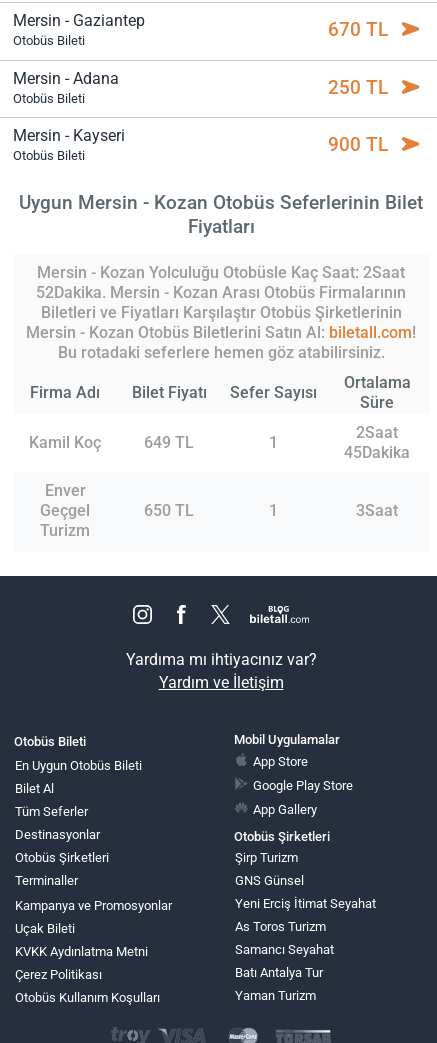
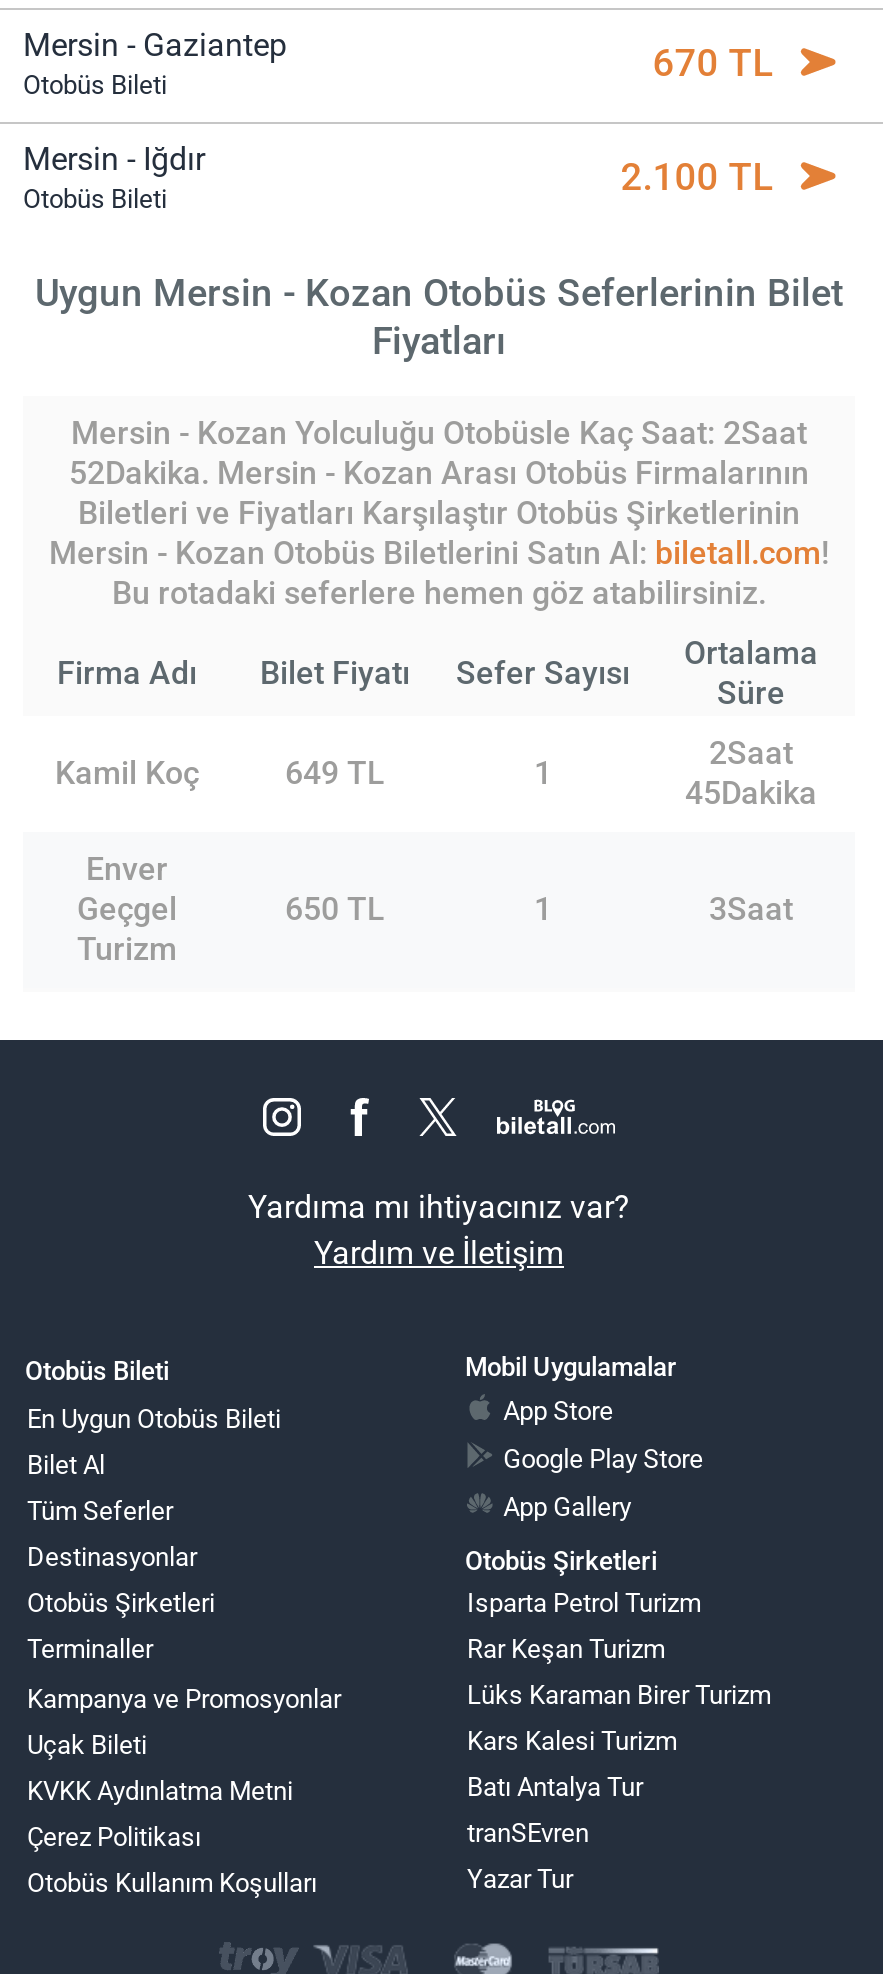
- Mersin - Adana
+ Mersin - Iğdır

- 250 TL
- Mersin - Kayseri
- Otobüs Bileti
- 900 TL
+ 2.100 TL

- Şirp Turizm
- GNS Günsel
- Yeni Erciş İtimat Seyahat
- As Toros Turizm
- Samancı Seyahat
+ Isparta Petrol Turizm
+ Rar Keşan Turizm
+ Lüks Karaman Birer Turizm
+ Kars Kalesi Turizm

moved up: Batı Antalya Tur

- Yaman Turizm
+ tranSEvren
+ Yazar Tur
